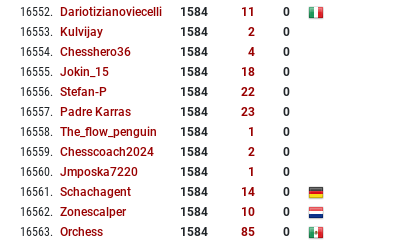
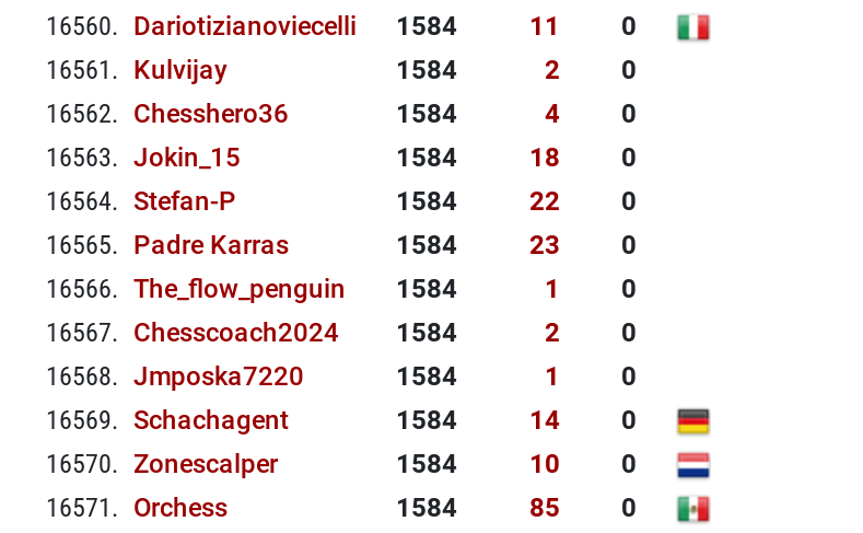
- 16552. Dariotizianoviecelli
+ 16560. Dariotizianoviecelli

- 16553. Kulvijay
+ 16561. Kulvijay

- 16554. Chesshero36
+ 16562. Chesshero36

- 16555. Jokin_15
+ 16563. Jokin_15

- 16556. Stefan-P
+ 16564. Stefan-P

- 16557. Padre Karras
+ 16565. Padre Karras

- 16558. The_flow_penguin
+ 16566. The_flow_penguin

- 16559. Chesscoach2024 1584
+ 16567. Chesscoach2024 1584

- 16560. Jmposka7220
+ 16568. Jmposka7220

- 16561. Schachagent
+ 16569. Schachagent

- 16562. Zonescalper
+ 16570. Zonescalper

- 16563. Orchess
+ 16571. Orchess
